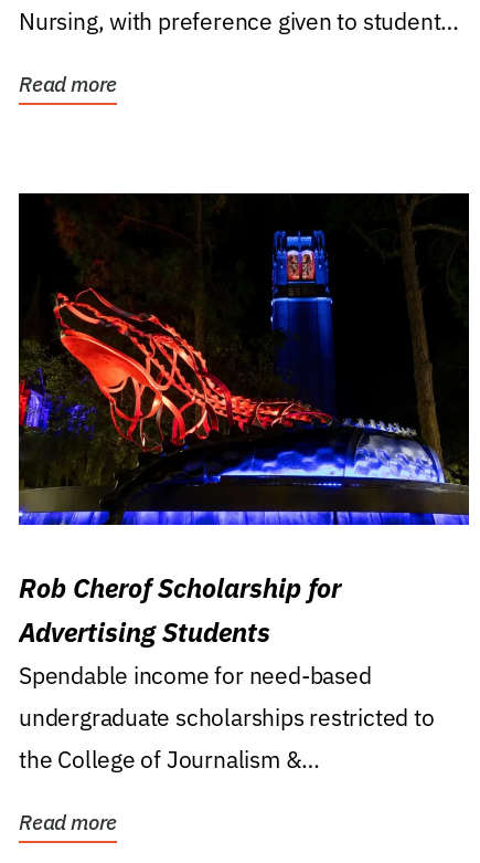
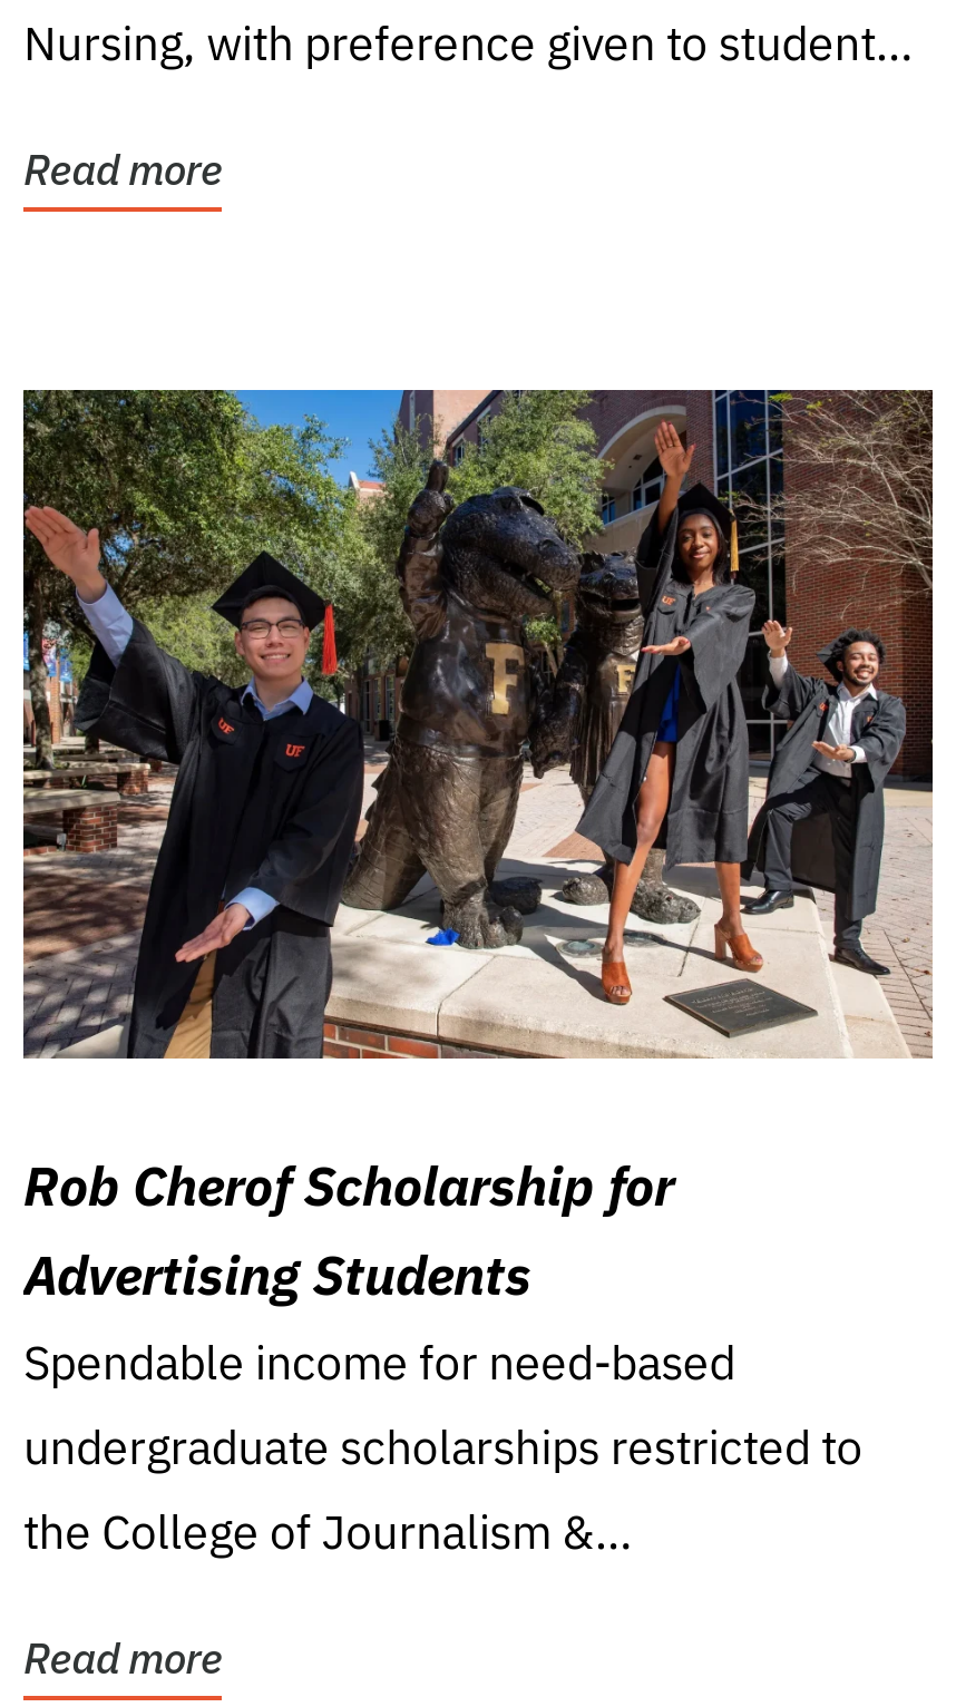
- [image]
+ [image]
